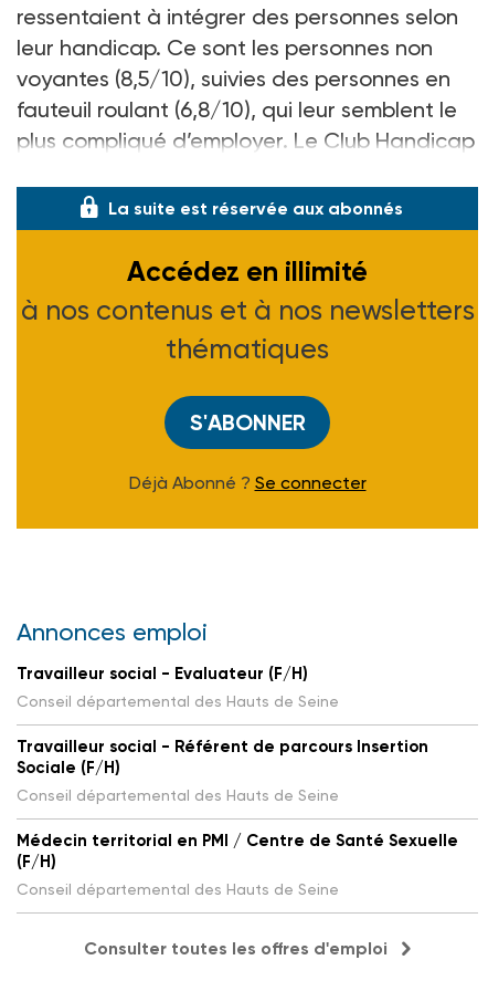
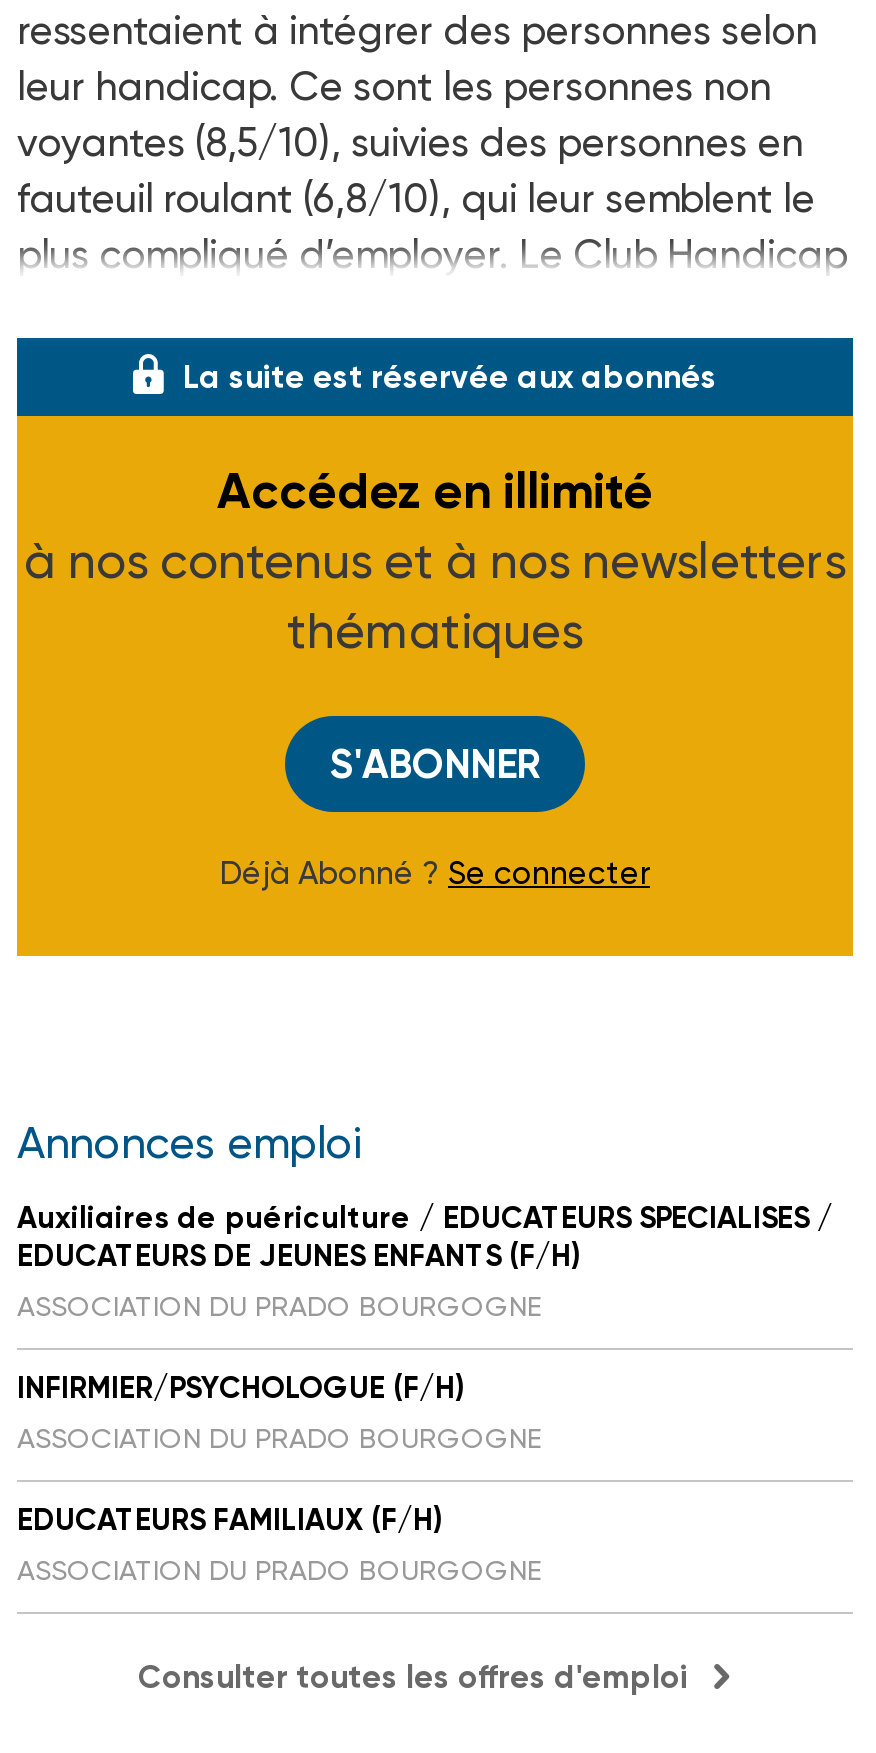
- Travailleur social - Evaluateur (F/H)
- Conseil départemental des Hauts de Seine
+ Auxiliaires de puériculture / EDUCATEURS SPECIALISES /
+ EDUCATEURS DE JEUNES ENFANTS (F/H)
+ ASSOCIATION DU PRADO BOURGOGNE

- Travailleur social - Référent de parcours Insertion
- Sociale (F/H)
- Conseil départemental des Hauts de Seine
+ INFIRMIER/PSYCHOLOGUE (F/H)
+ ASSOCIATION DU PRADO BOURGOGNE

- Médecin territorial en PMI / Centre de Santé Sexuelle
- (F/H)
- Conseil départemental des Hauts de Seine
+ EDUCATEURS FAMILIAUX (F/H)
+ ASSOCIATION DU PRADO BOURGOGNE
